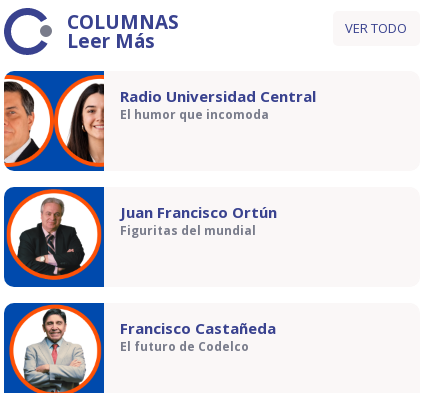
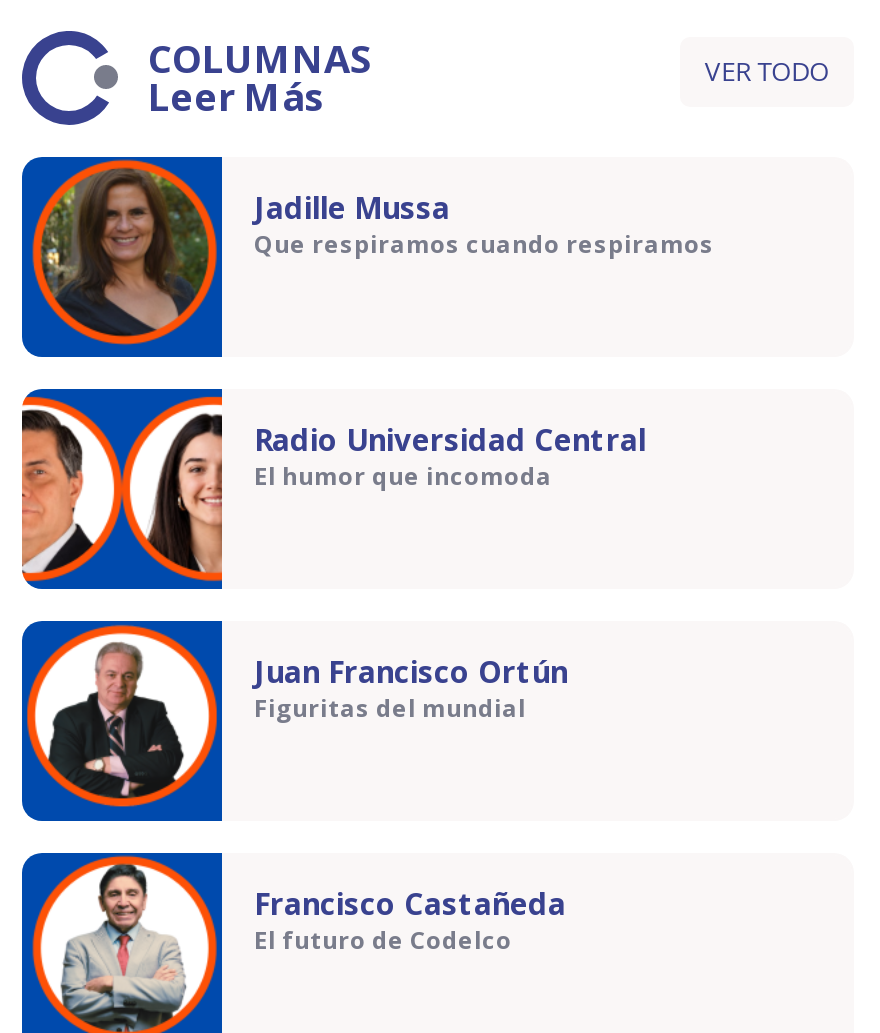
+ [image]
+ Jadille Mussa
+ Que respiramos cuando respiramos
